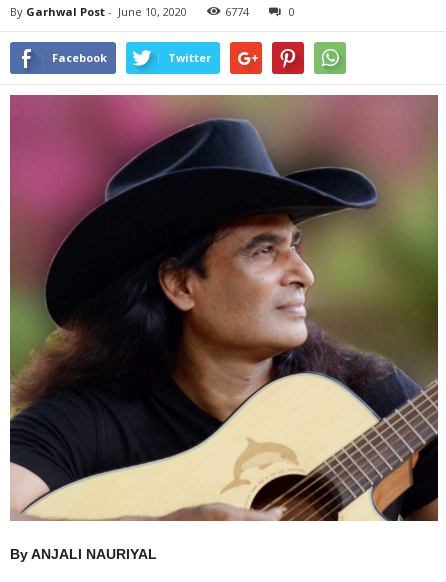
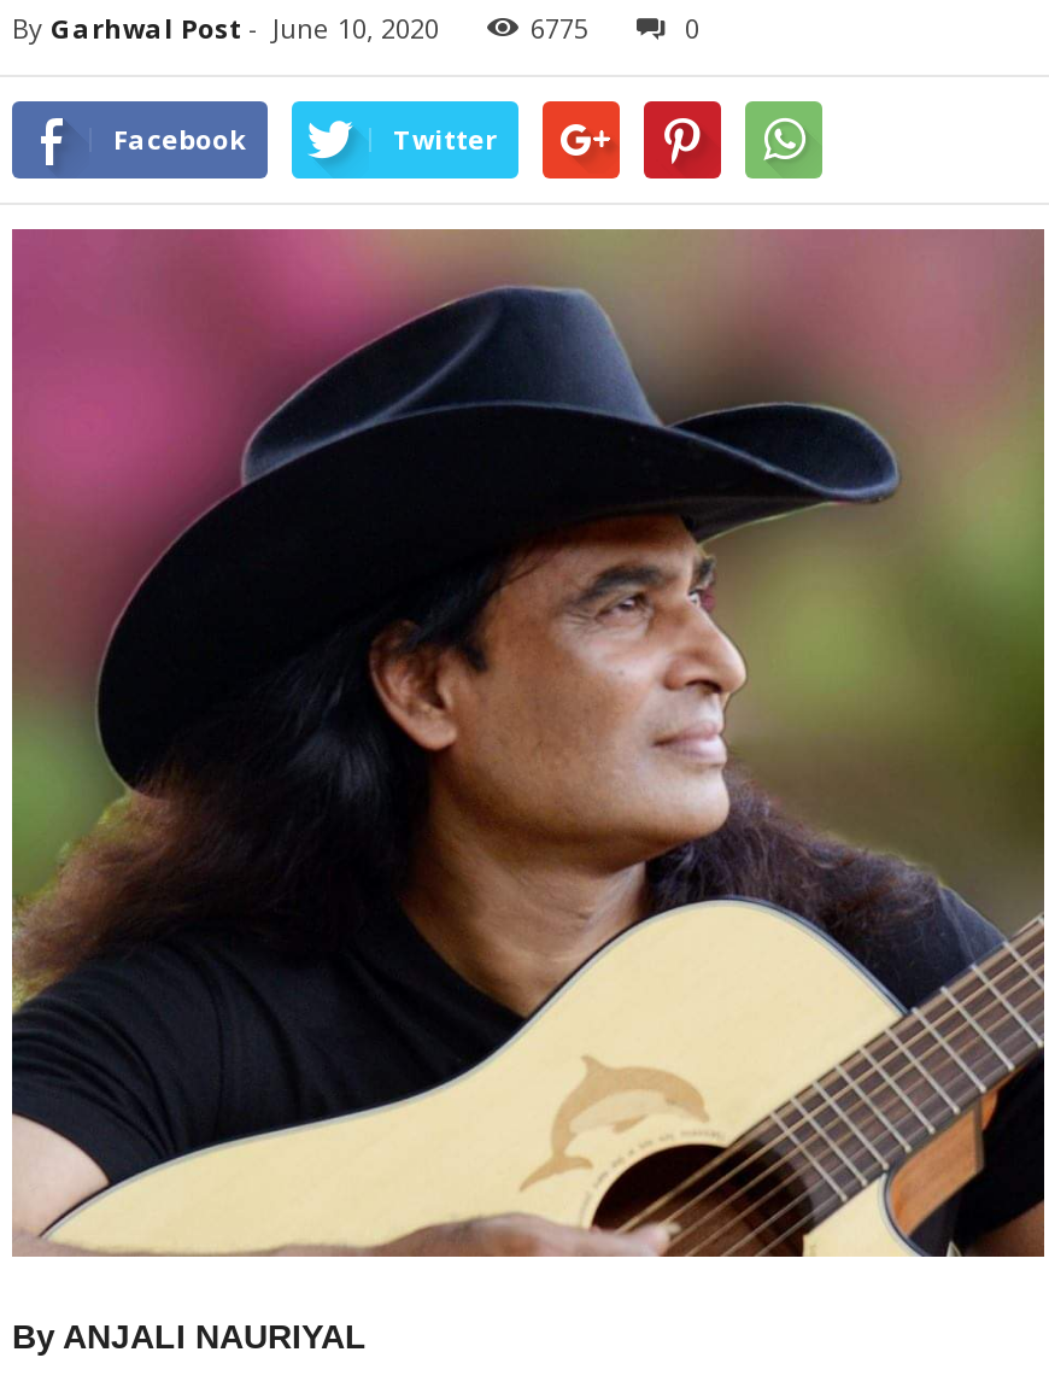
- 6774
+ 6775
